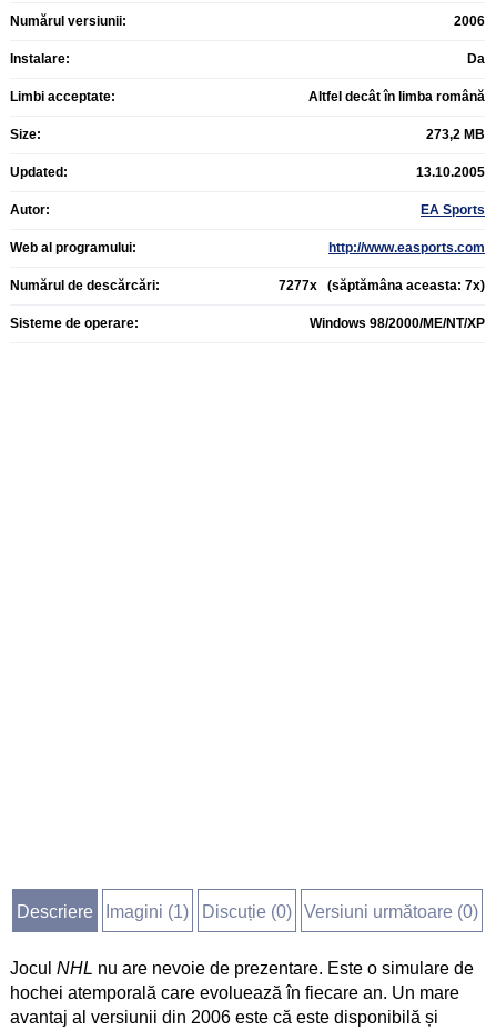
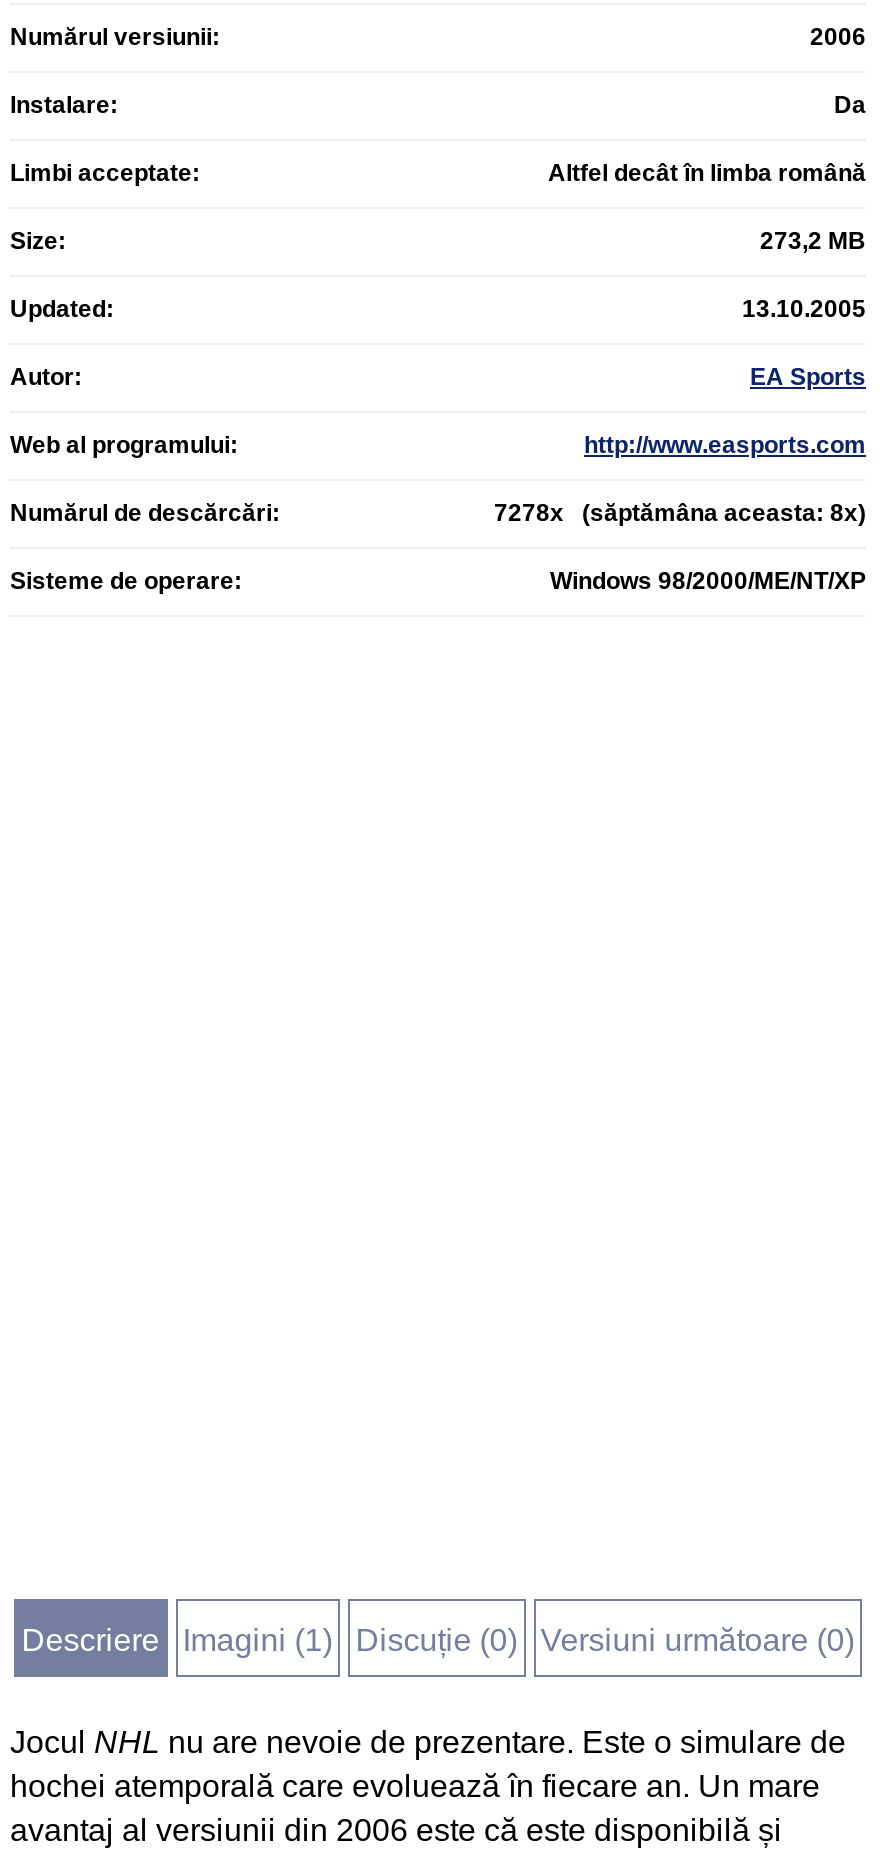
- 7277x (săptămâna aceasta: 7x)
+ 7278x (săptămâna aceasta: 8x)
